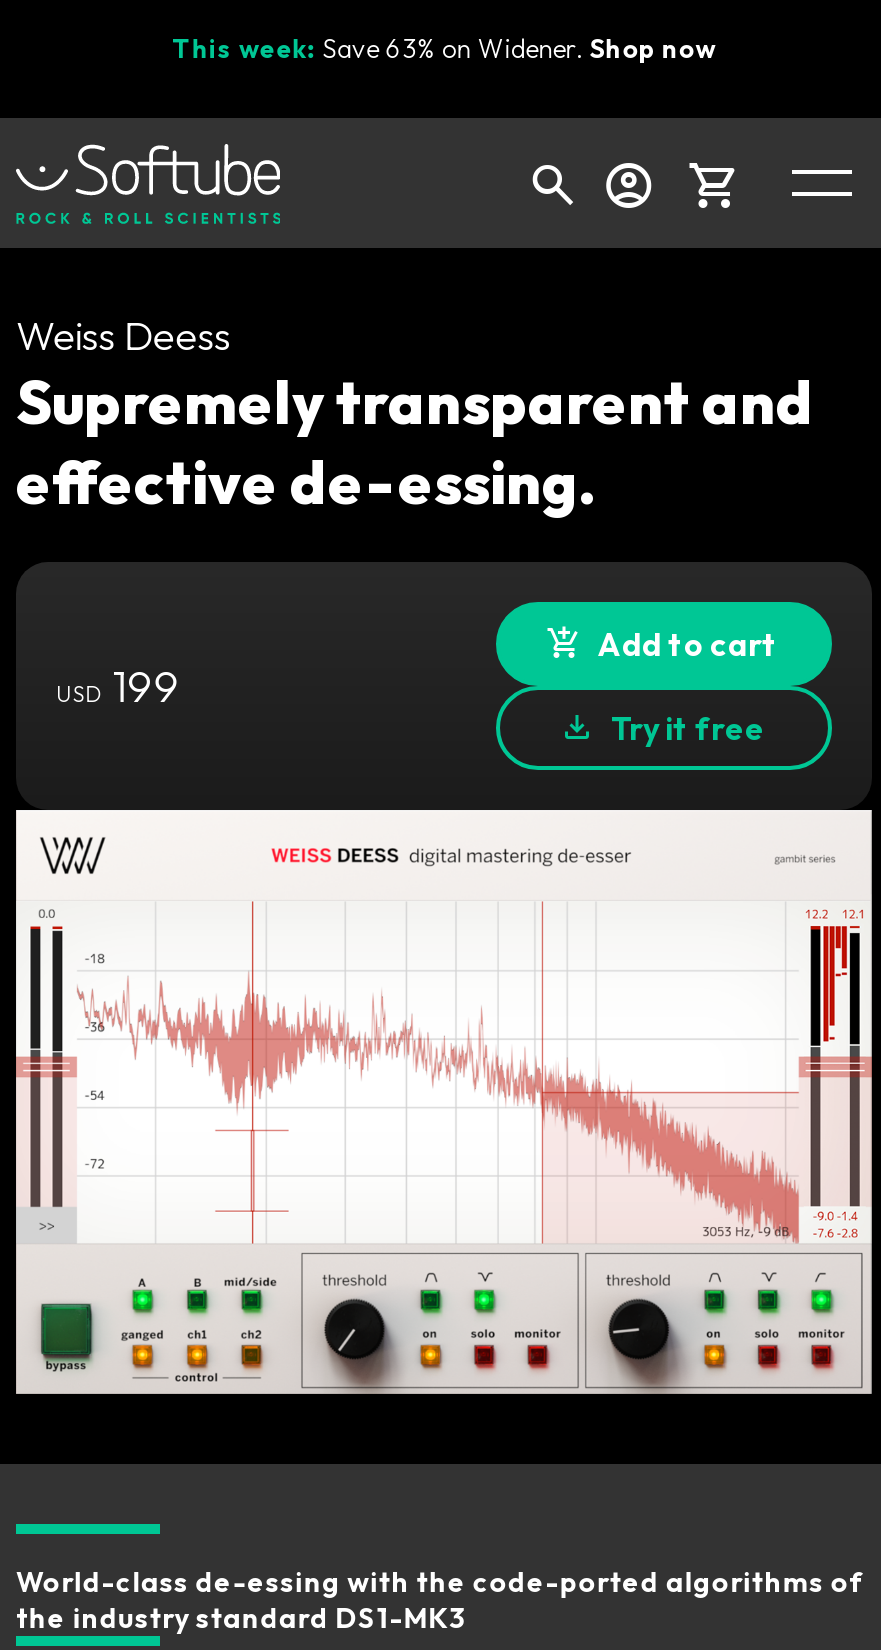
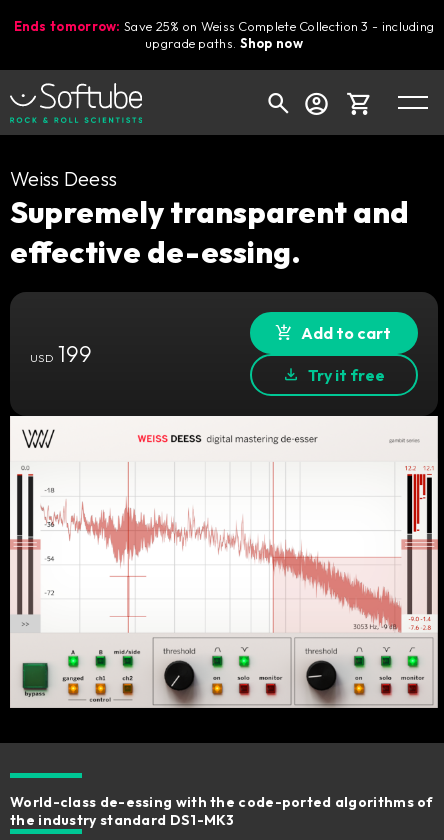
- This week: Save 63% on Widener. Shop now
+ Ends tomorrow: Save 25% on Weiss Complete Collection 3 - including
+ upgrade paths. Shop now
